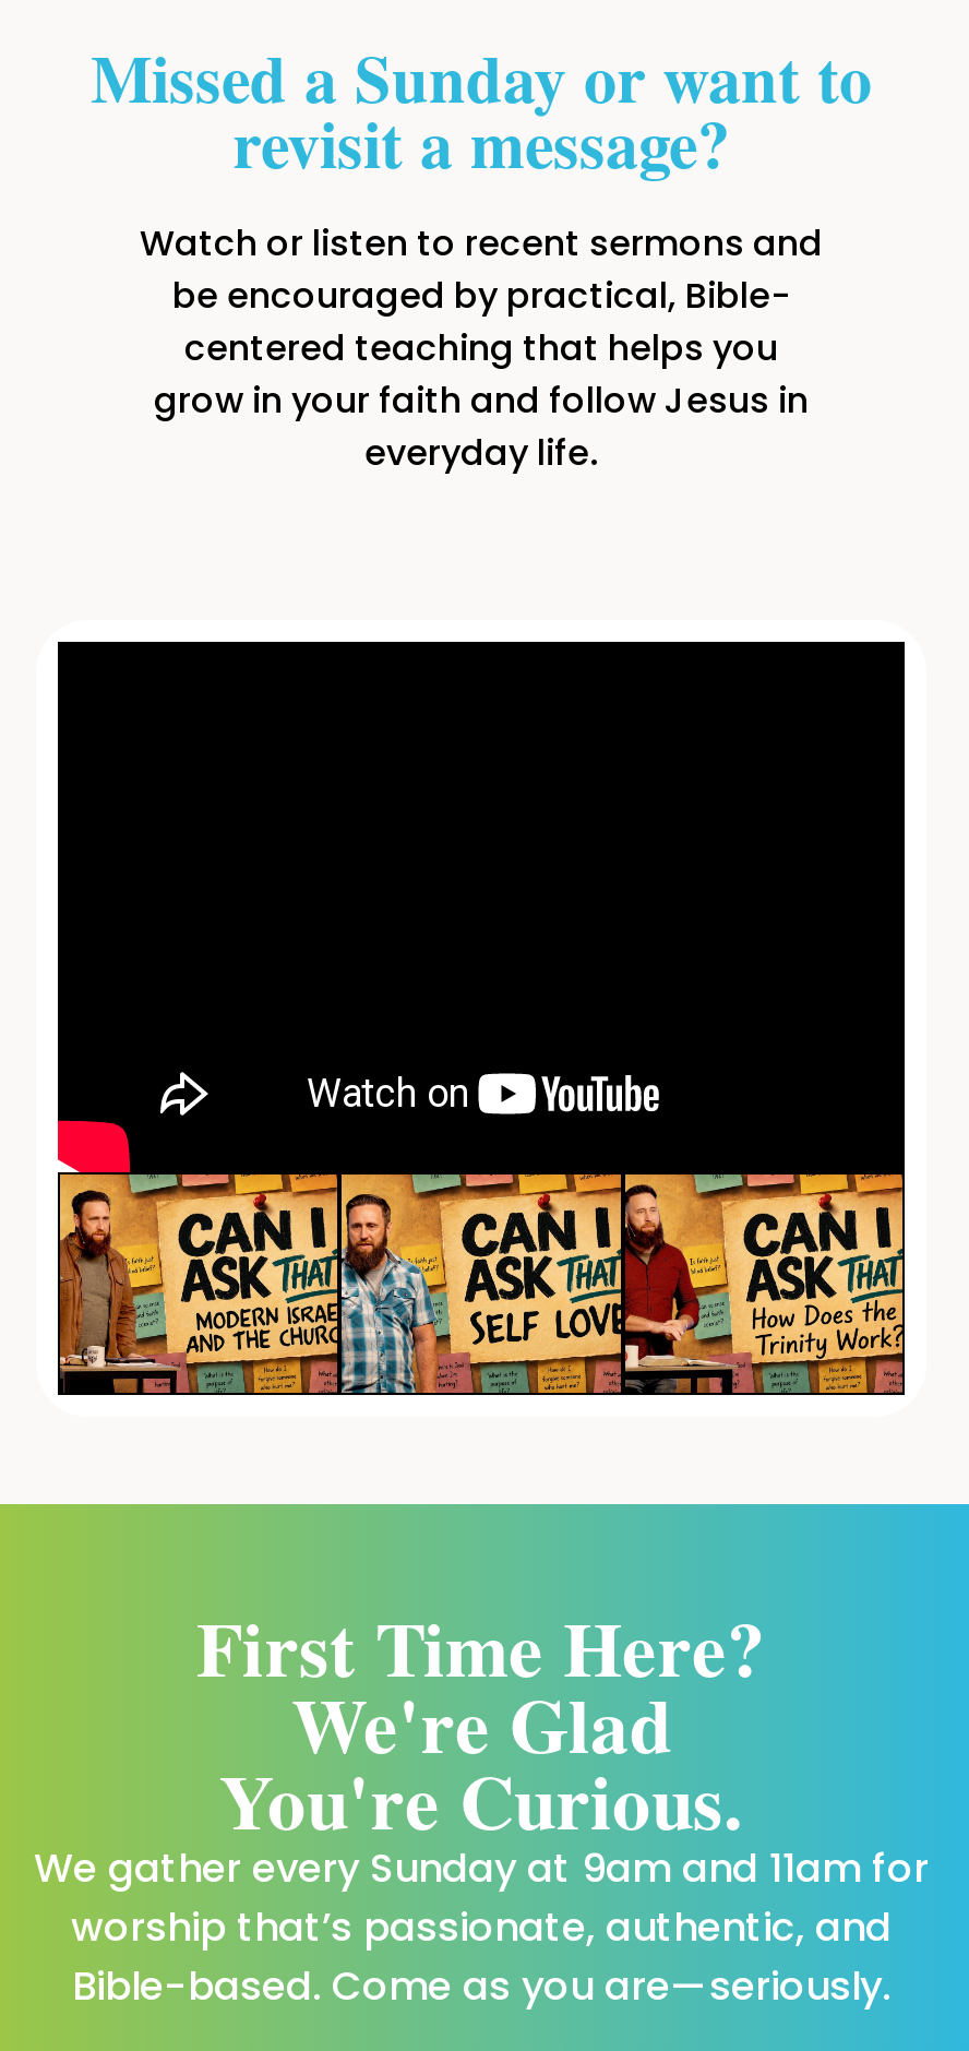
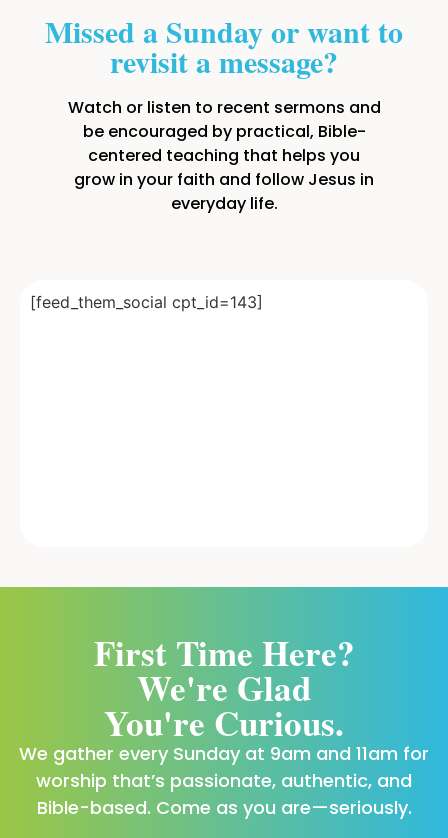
+ [feed_them_social cpt_id=143]

- [image]
